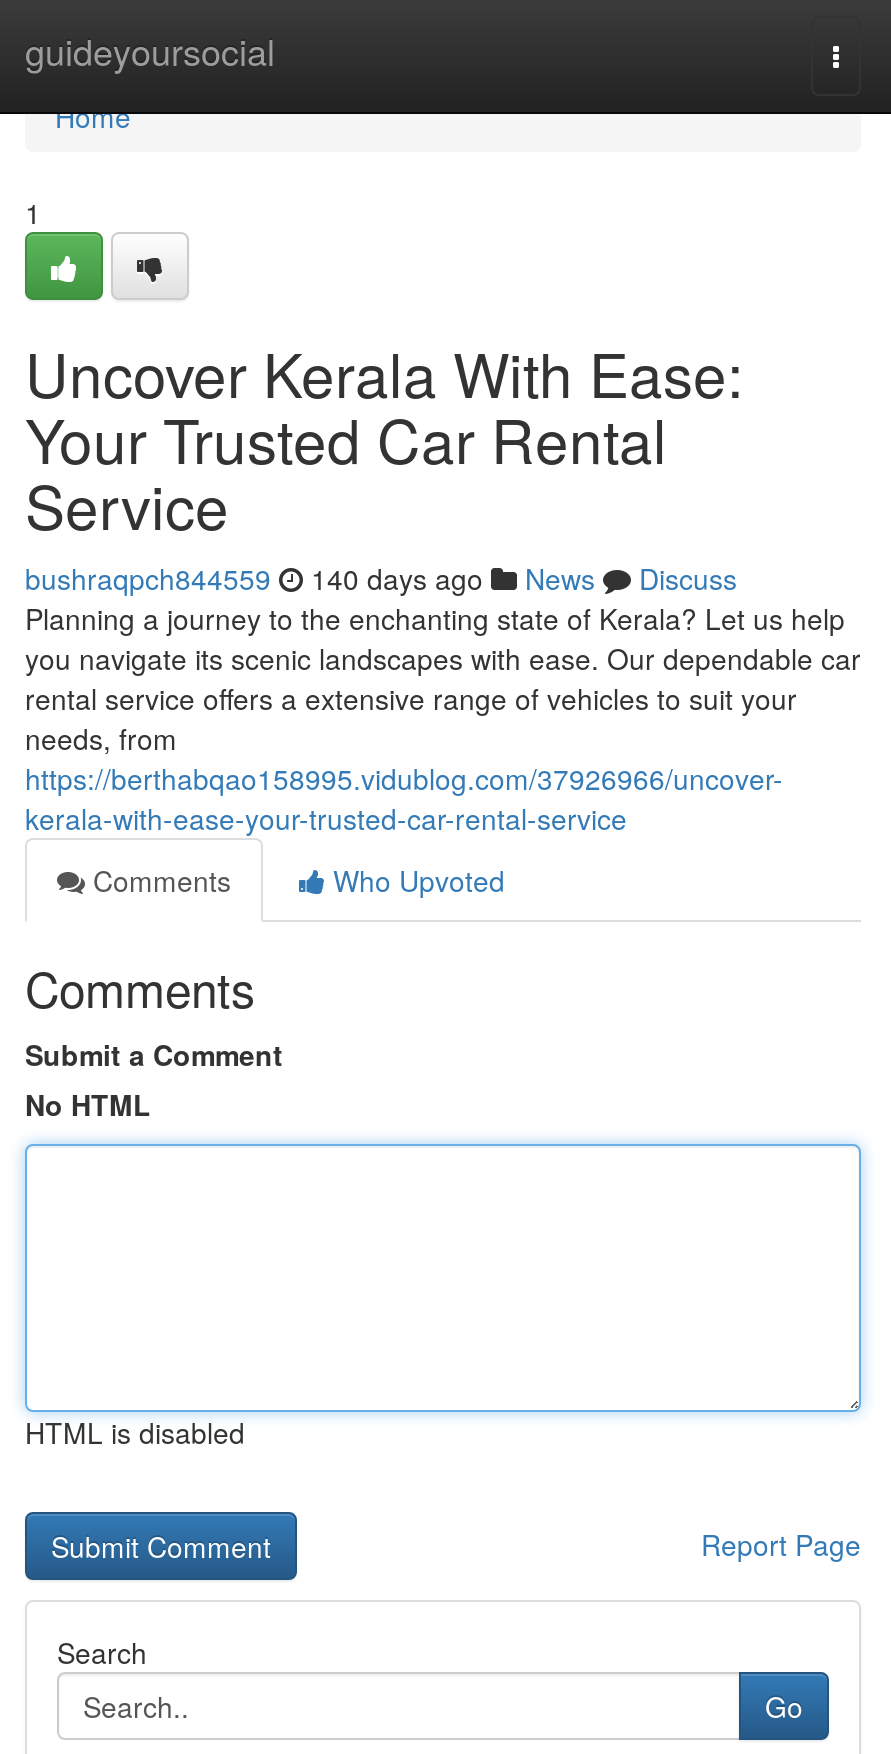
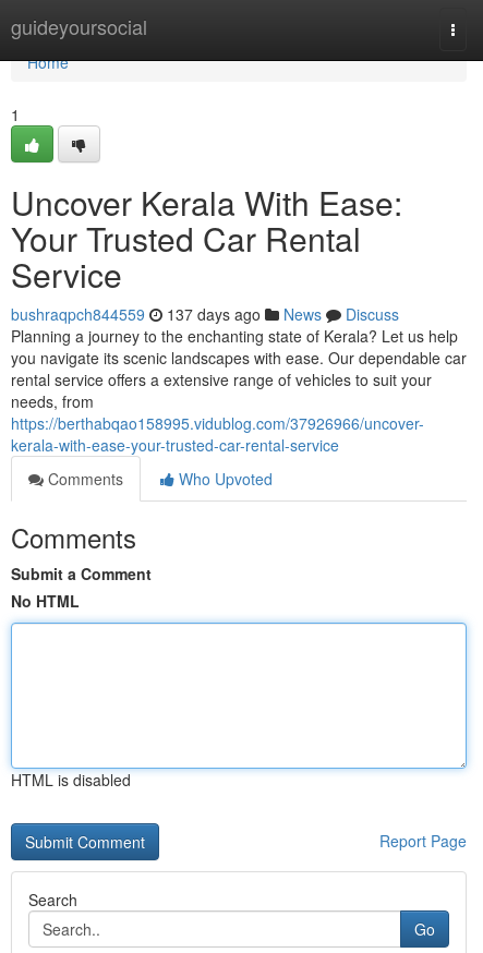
- bushraqpch844559 140 days ago News Discuss
+ bushraqpch844559 137 days ago News Discuss
